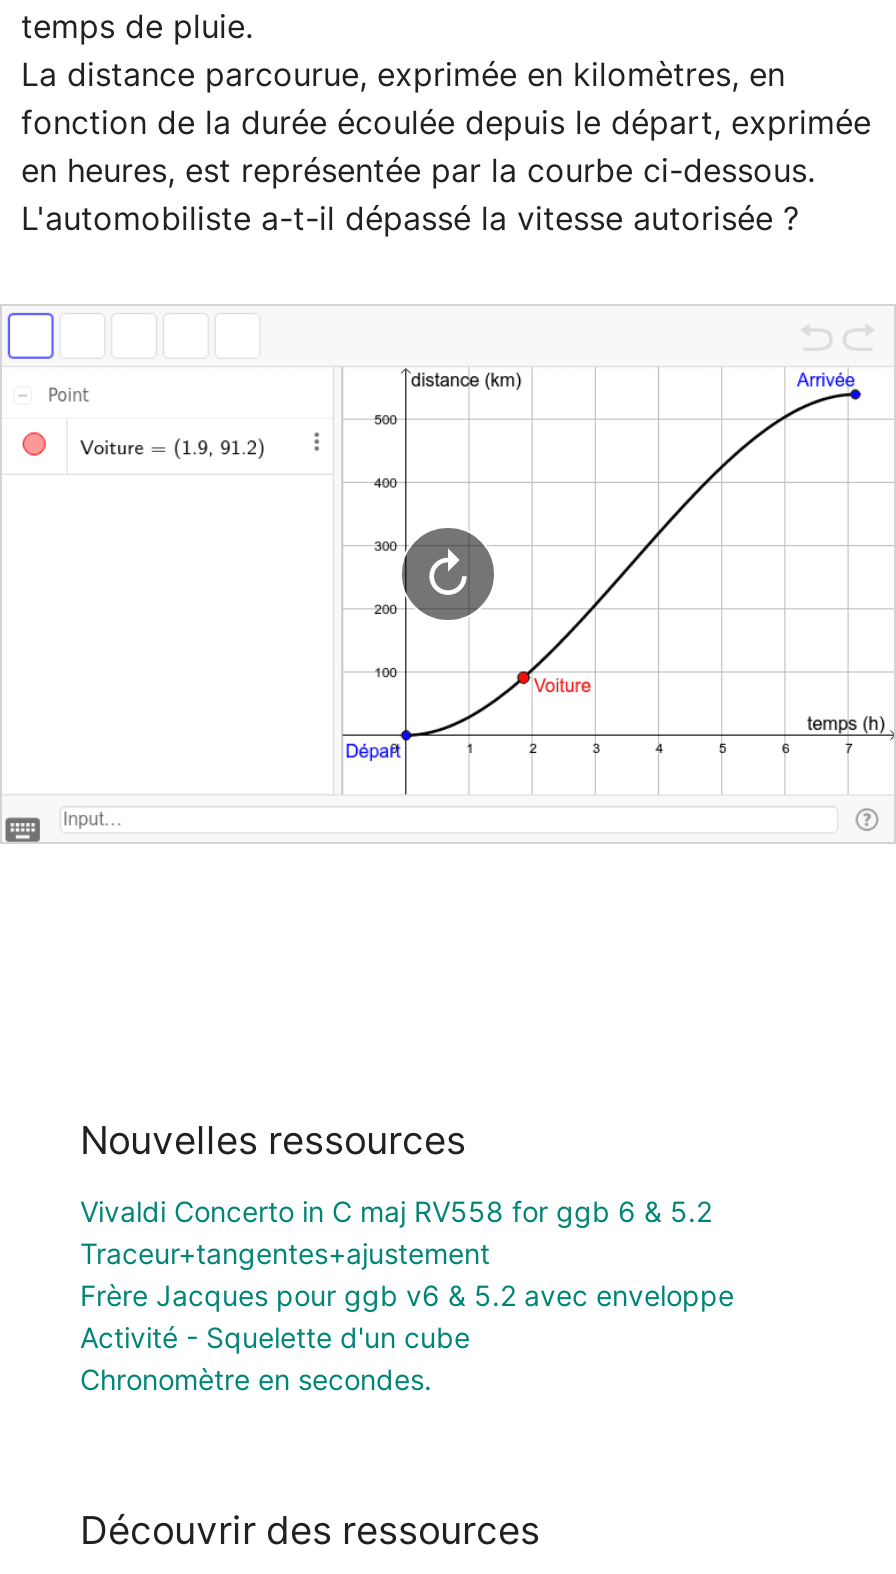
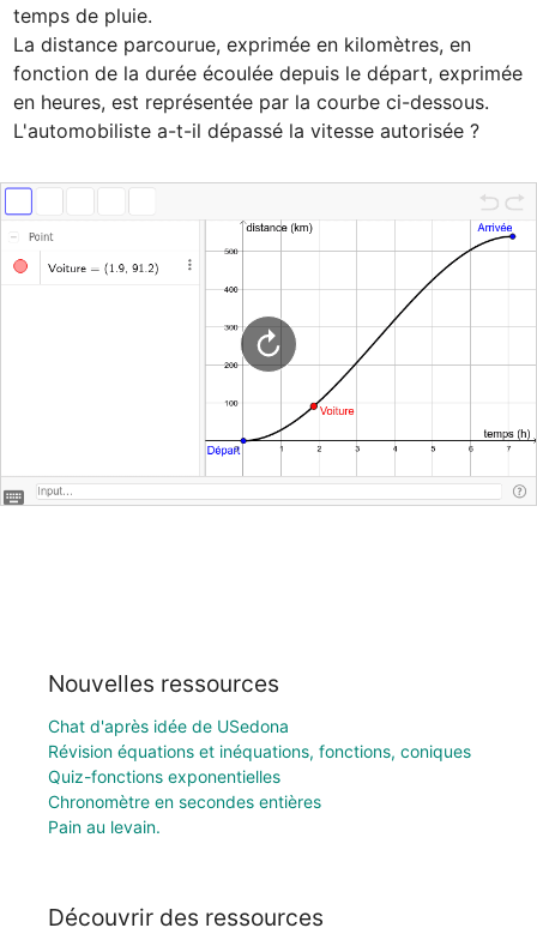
- Vivaldi Concerto in C maj RV558 for ggb 6 & 5.2
- Traceur+tangentes+ajustement
- Frère Jacques pour ggb v6 & 5.2 avec enveloppe
- Activité - Squelette d'un cube
- Chronomètre en secondes.
+ Chat d'après idée de USedona
+ Révision équations et inéquations, fonctions, coniques
+ Quiz-fonctions exponentielles
+ Chronomètre en secondes entières
+ Pain au levain.
